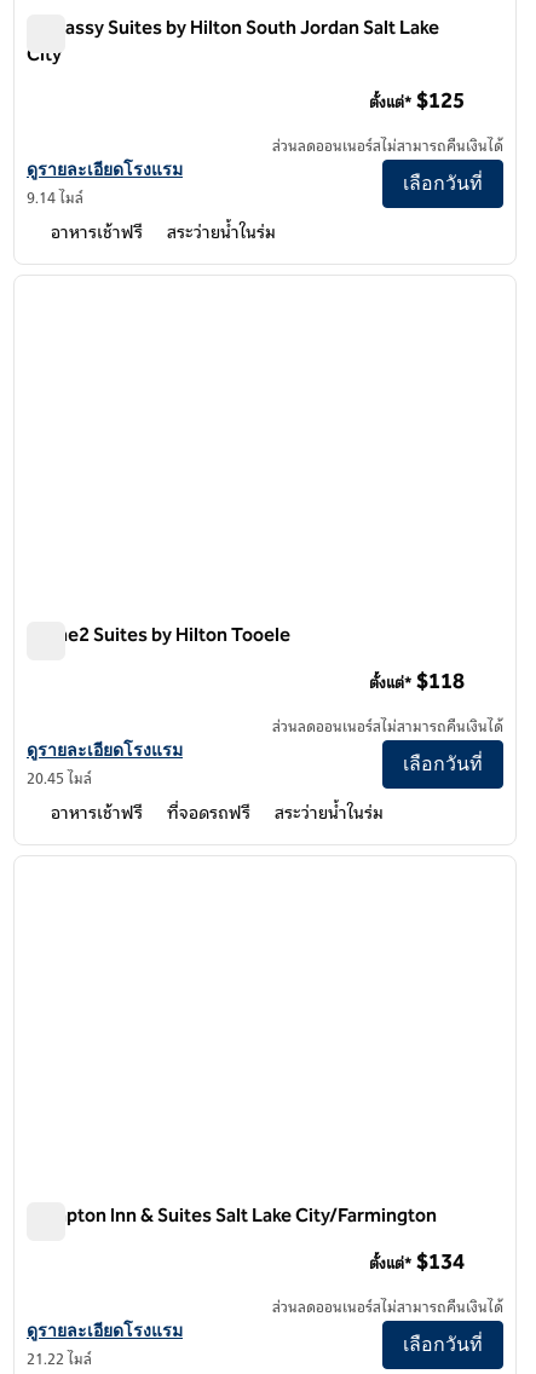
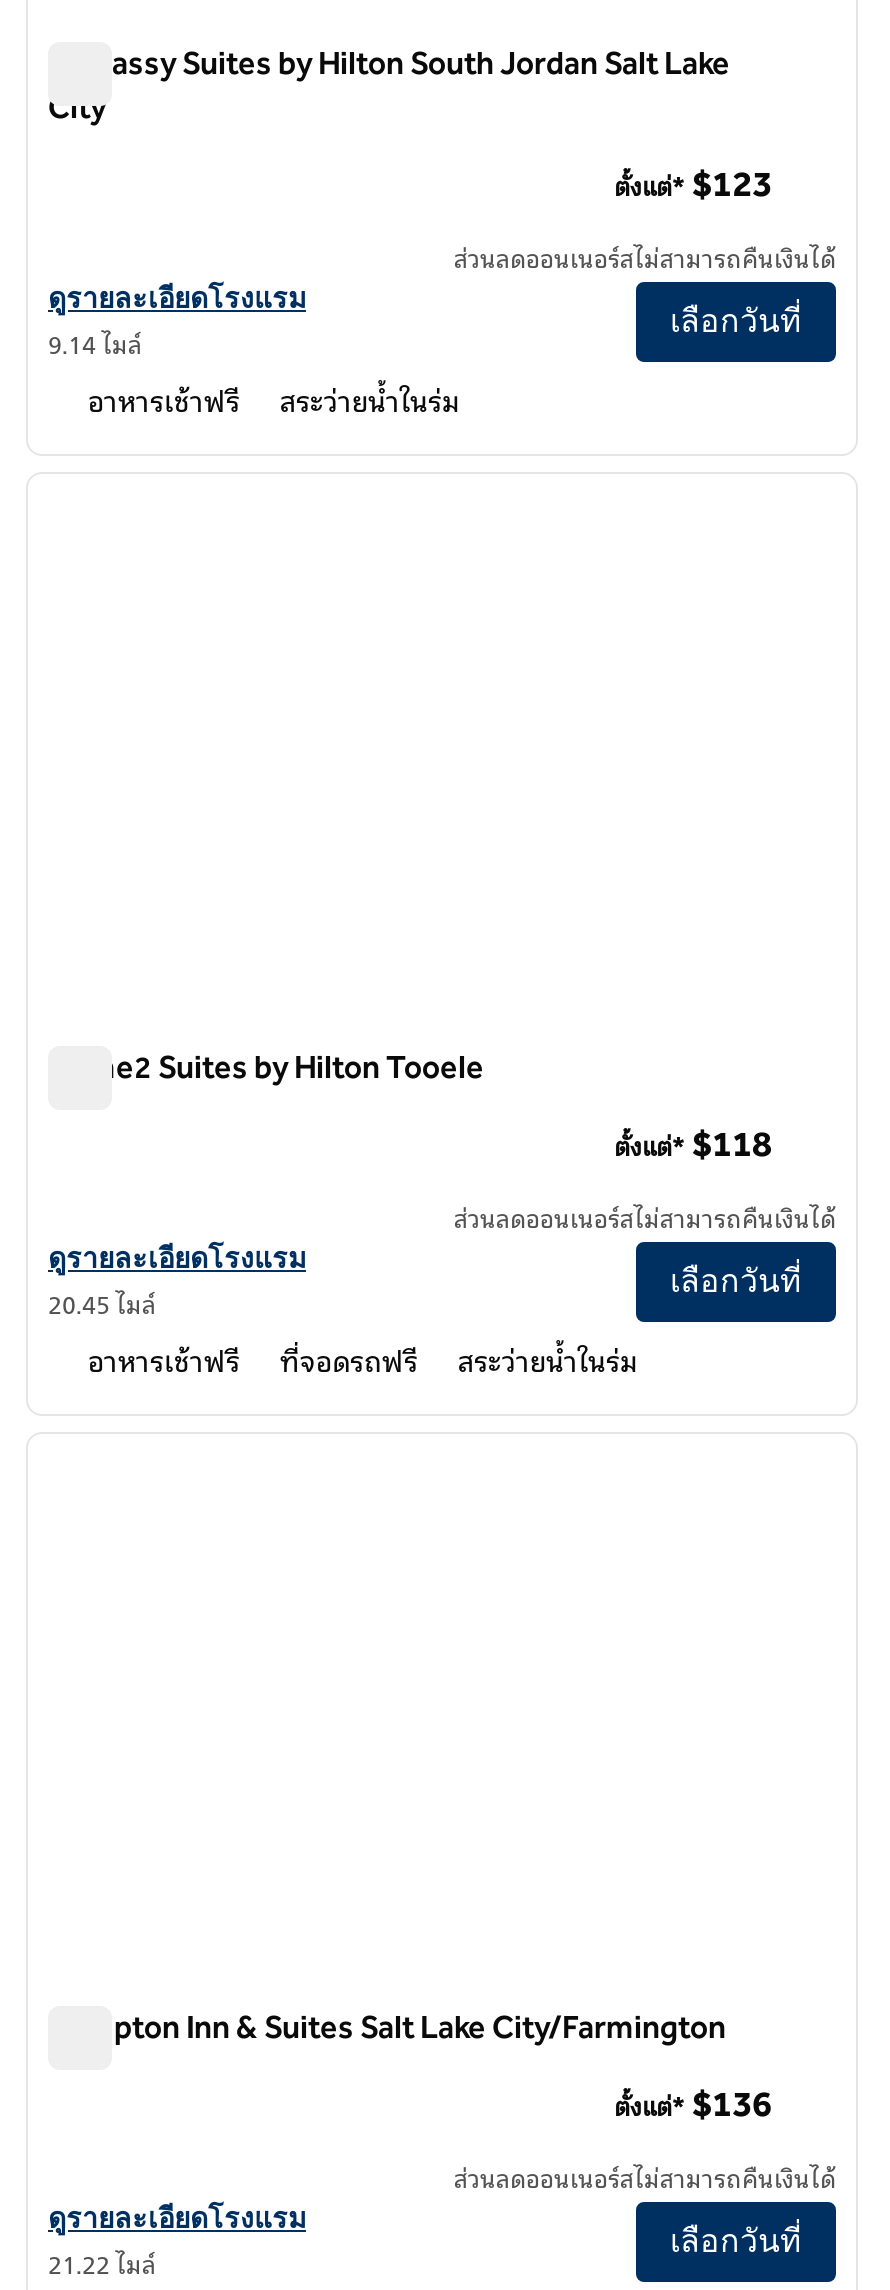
- ตั้งแต่* $125
+ ตั้งแต่* $123

- ตั้งแต่* $134
+ ตั้งแต่* $136
